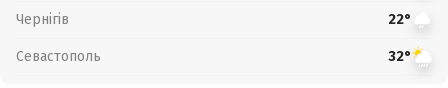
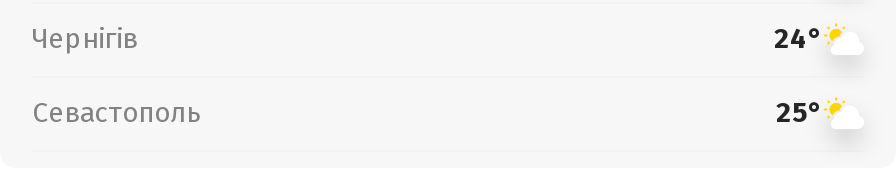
- 22°
+ 24°

- 32°
+ 25°
